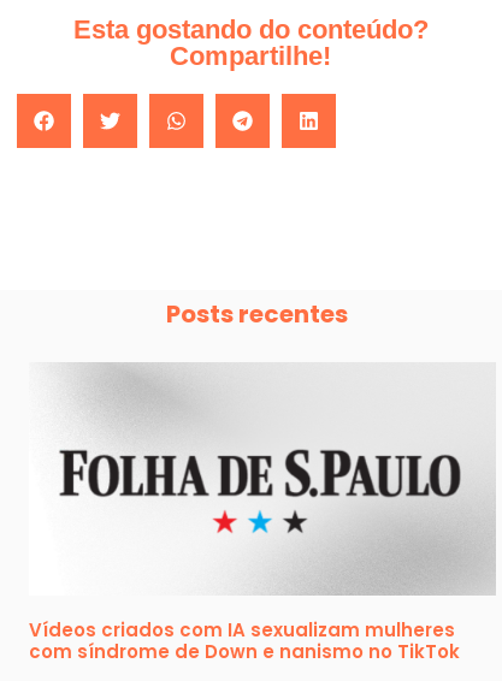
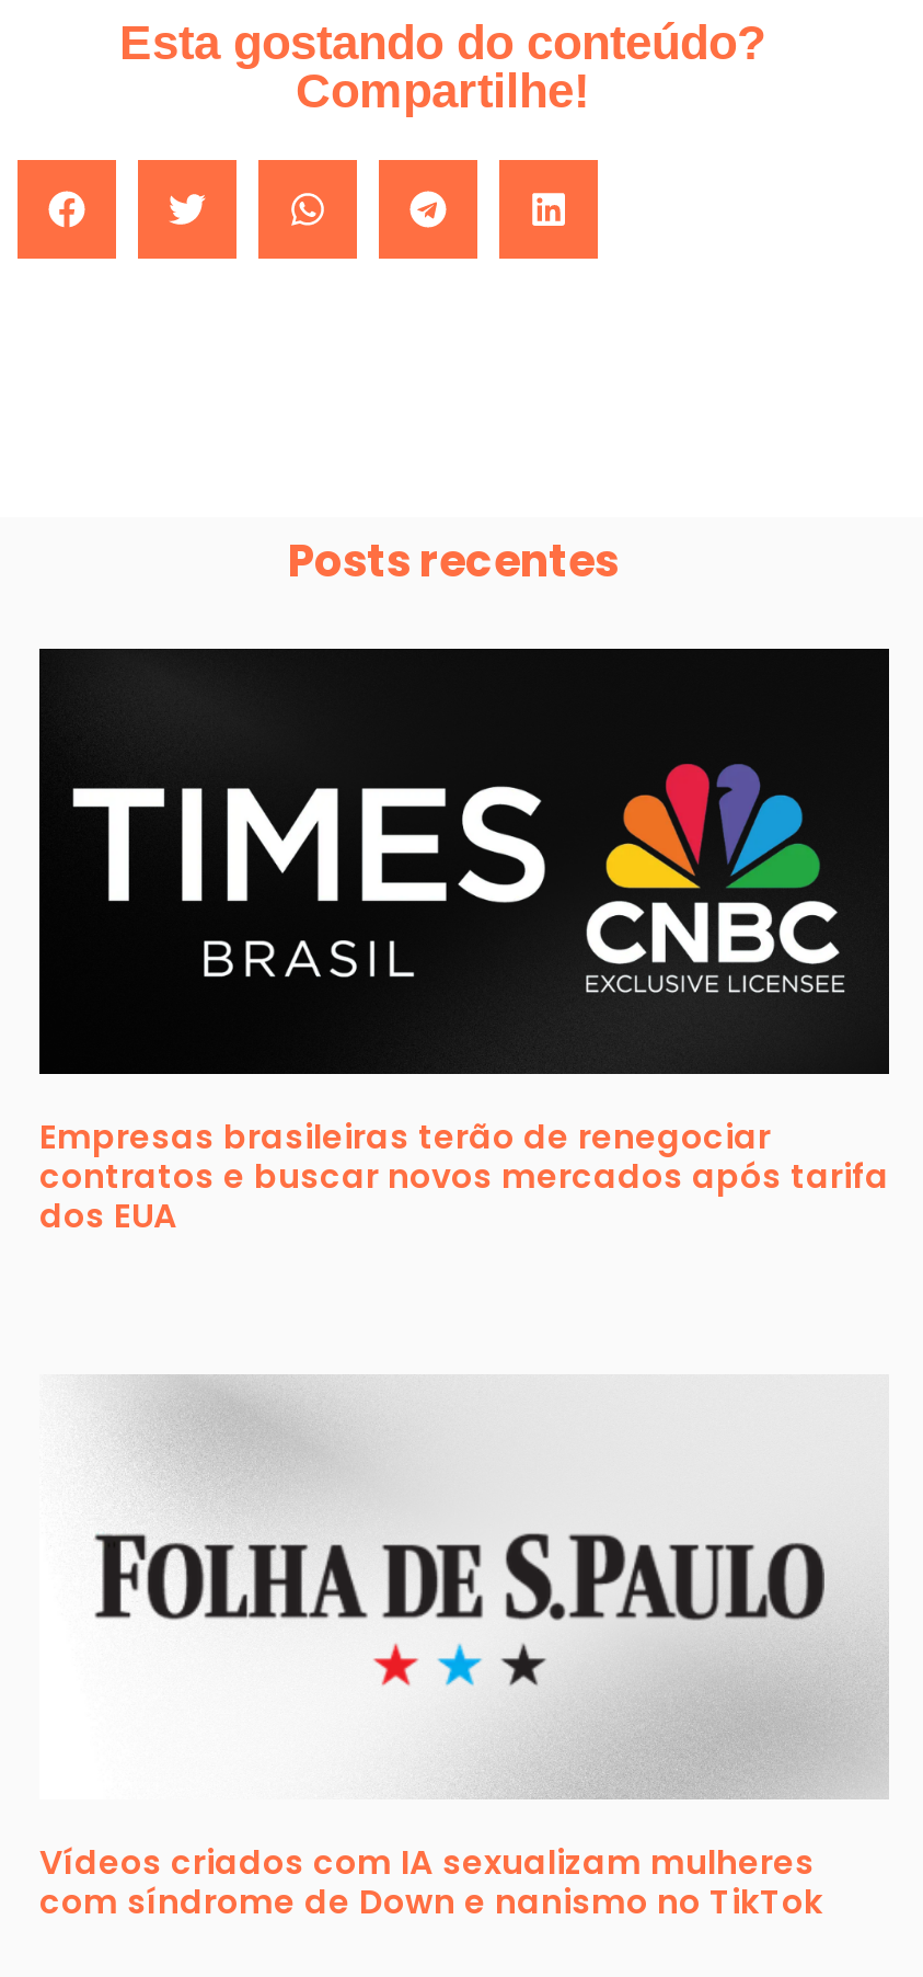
+ [image]
+ Empresas brasileiras terão de renegociar
+ contratos e buscar novos mercados após tarifa
+ dos EUA
